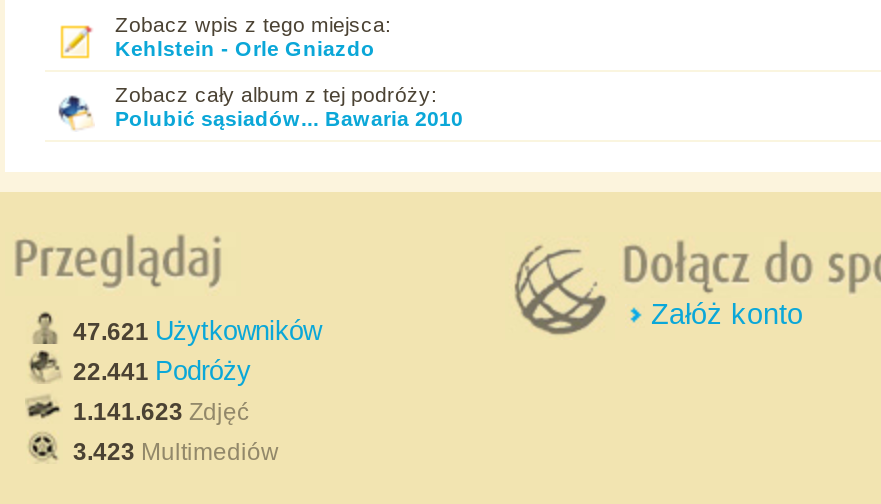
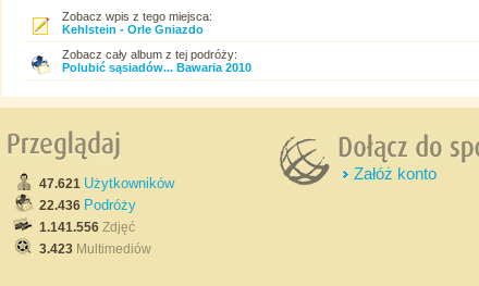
- 22.441 Podróży
+ 22.436 Podróży

- 1.141.623 Zdjęć
+ 1.141.556 Zdjęć
